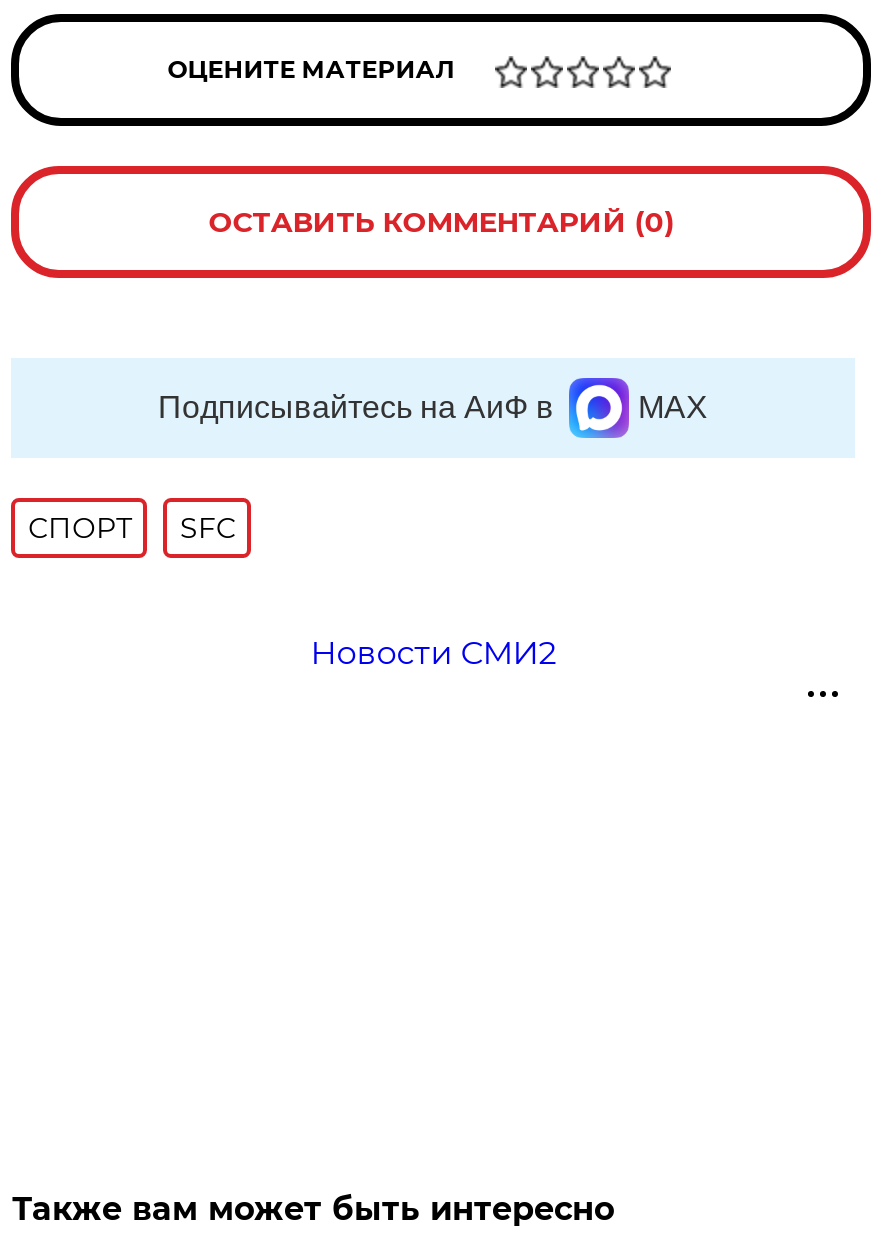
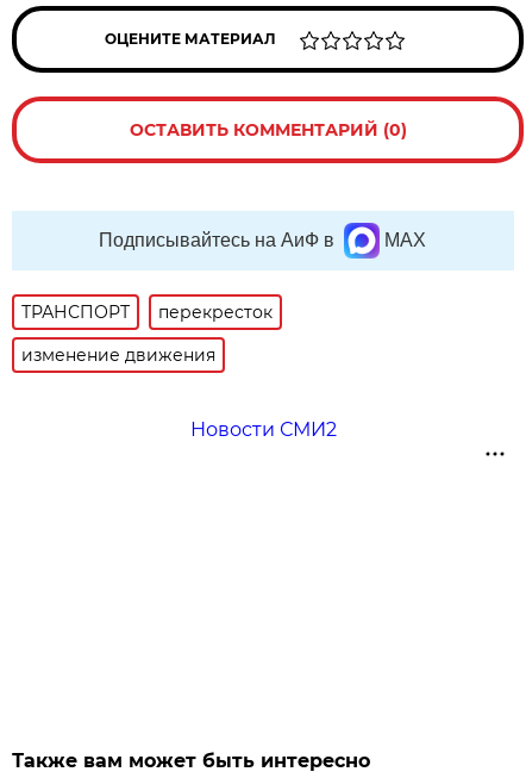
- СПОРТ
- SFC
+ ТРАНСПОРТ
+ перекресток
+ изменение движения
